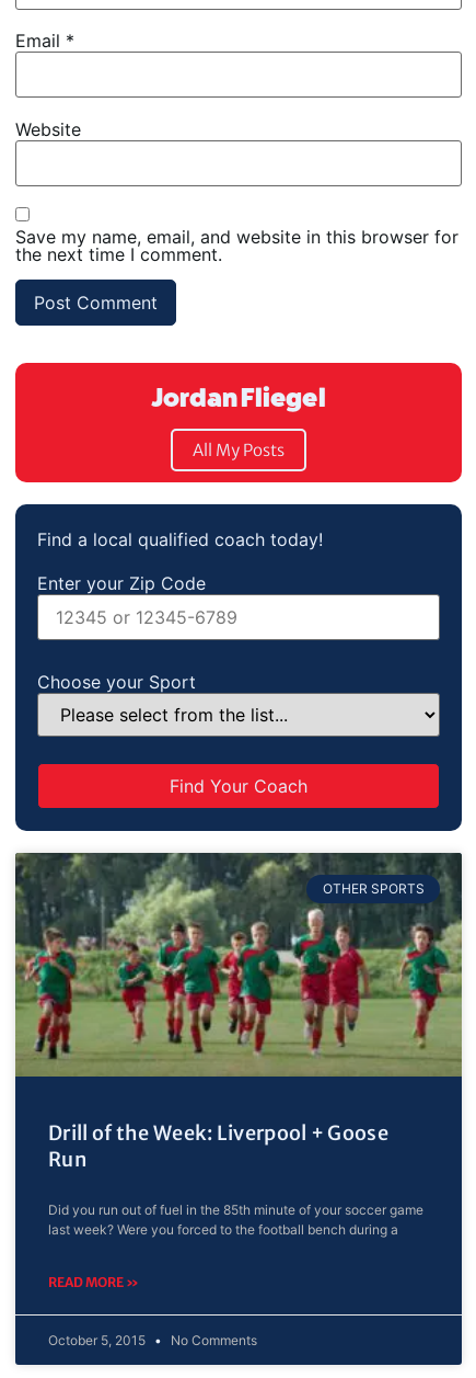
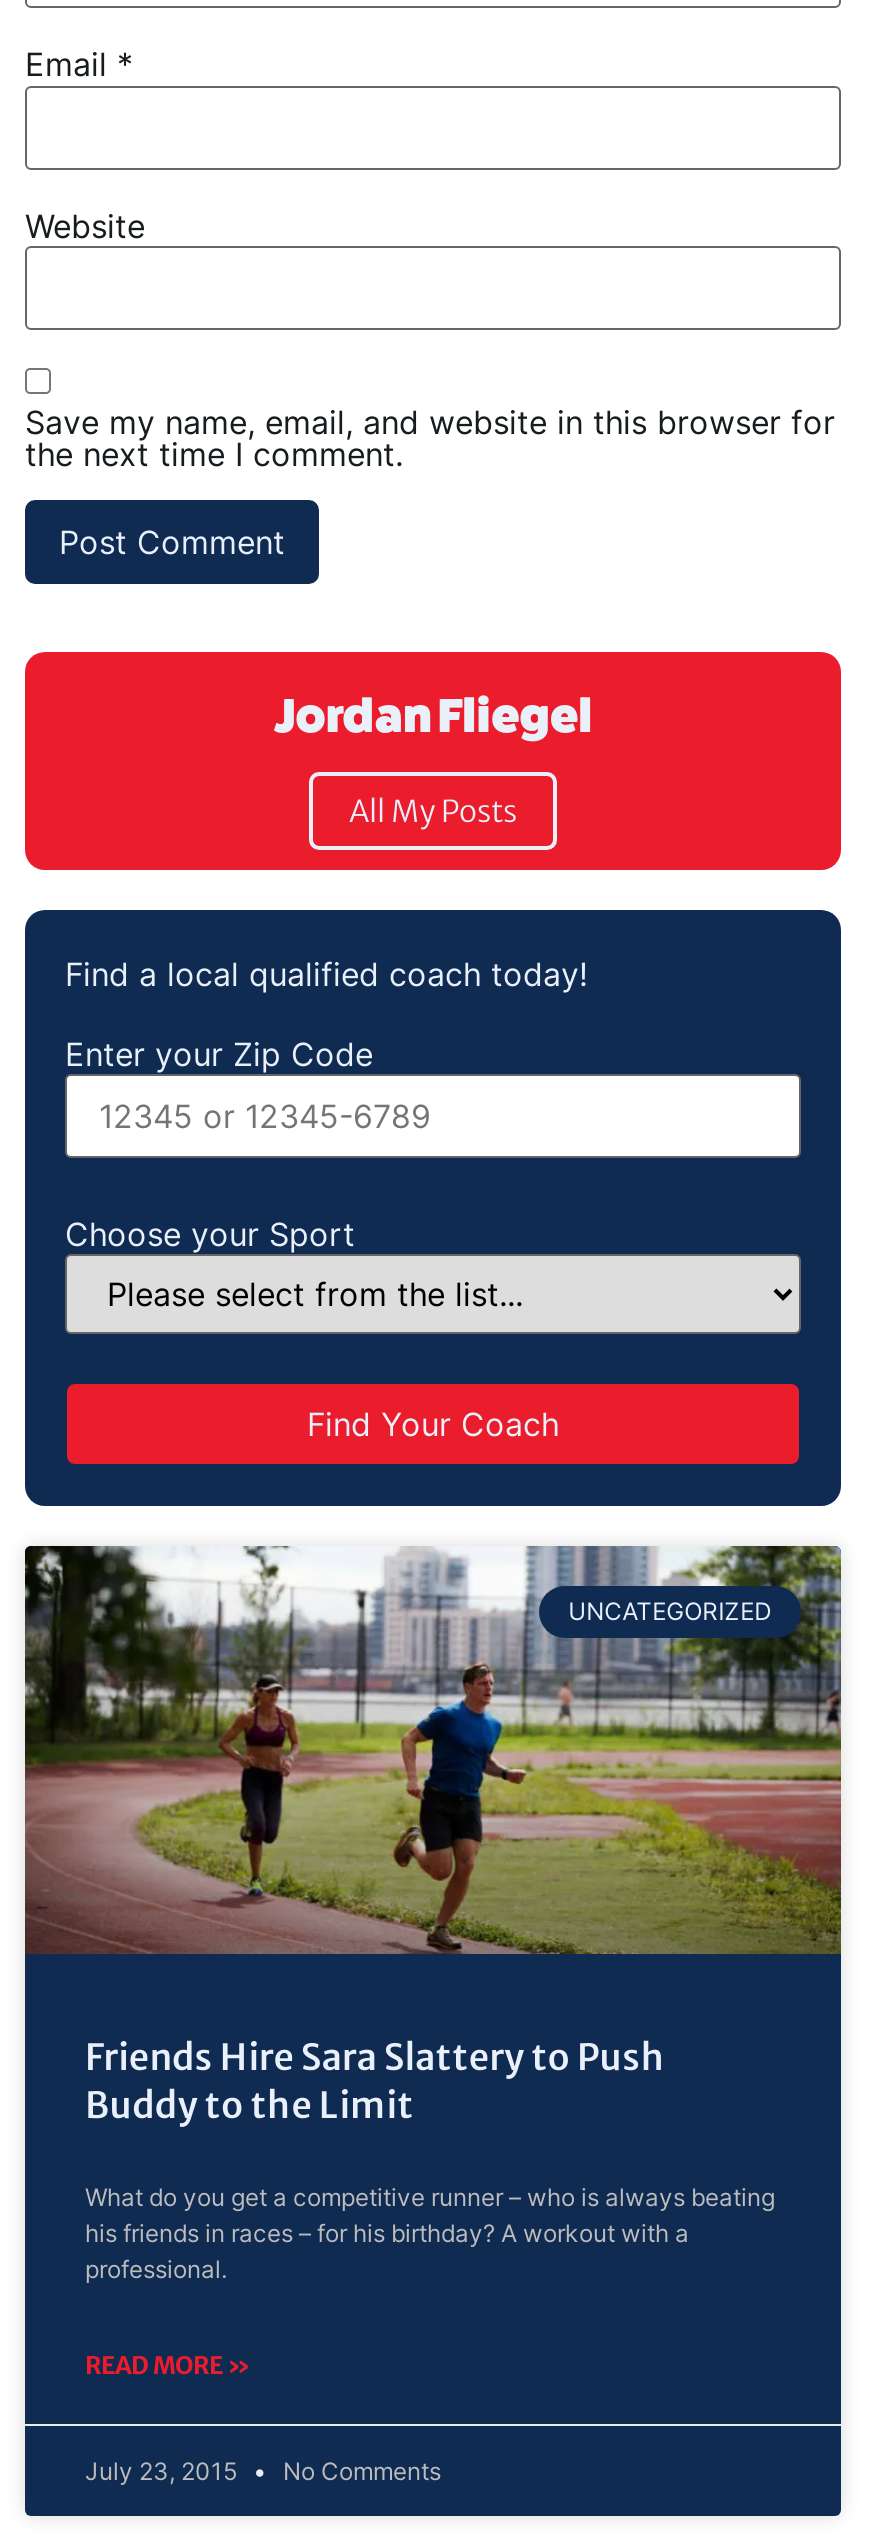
- [image]
- OTHER SPORTS
+ [image]
+ UNCATEGORIZED

- Drill of the Week: Liverpool + Goose
- Run
+ Friends Hire Sara Slattery to Push
+ Buddy to the Limit

- Did you run out of fuel in the 85th minute of your soccer game
- last week? Were you forced to the football bench during a
+ What do you get a competitive runner – who is always beating
+ his friends in races – for his birthday? A workout with a
+ professional.

- October 5, 2015 No Comments
+ July 23, 2015 No Comments
